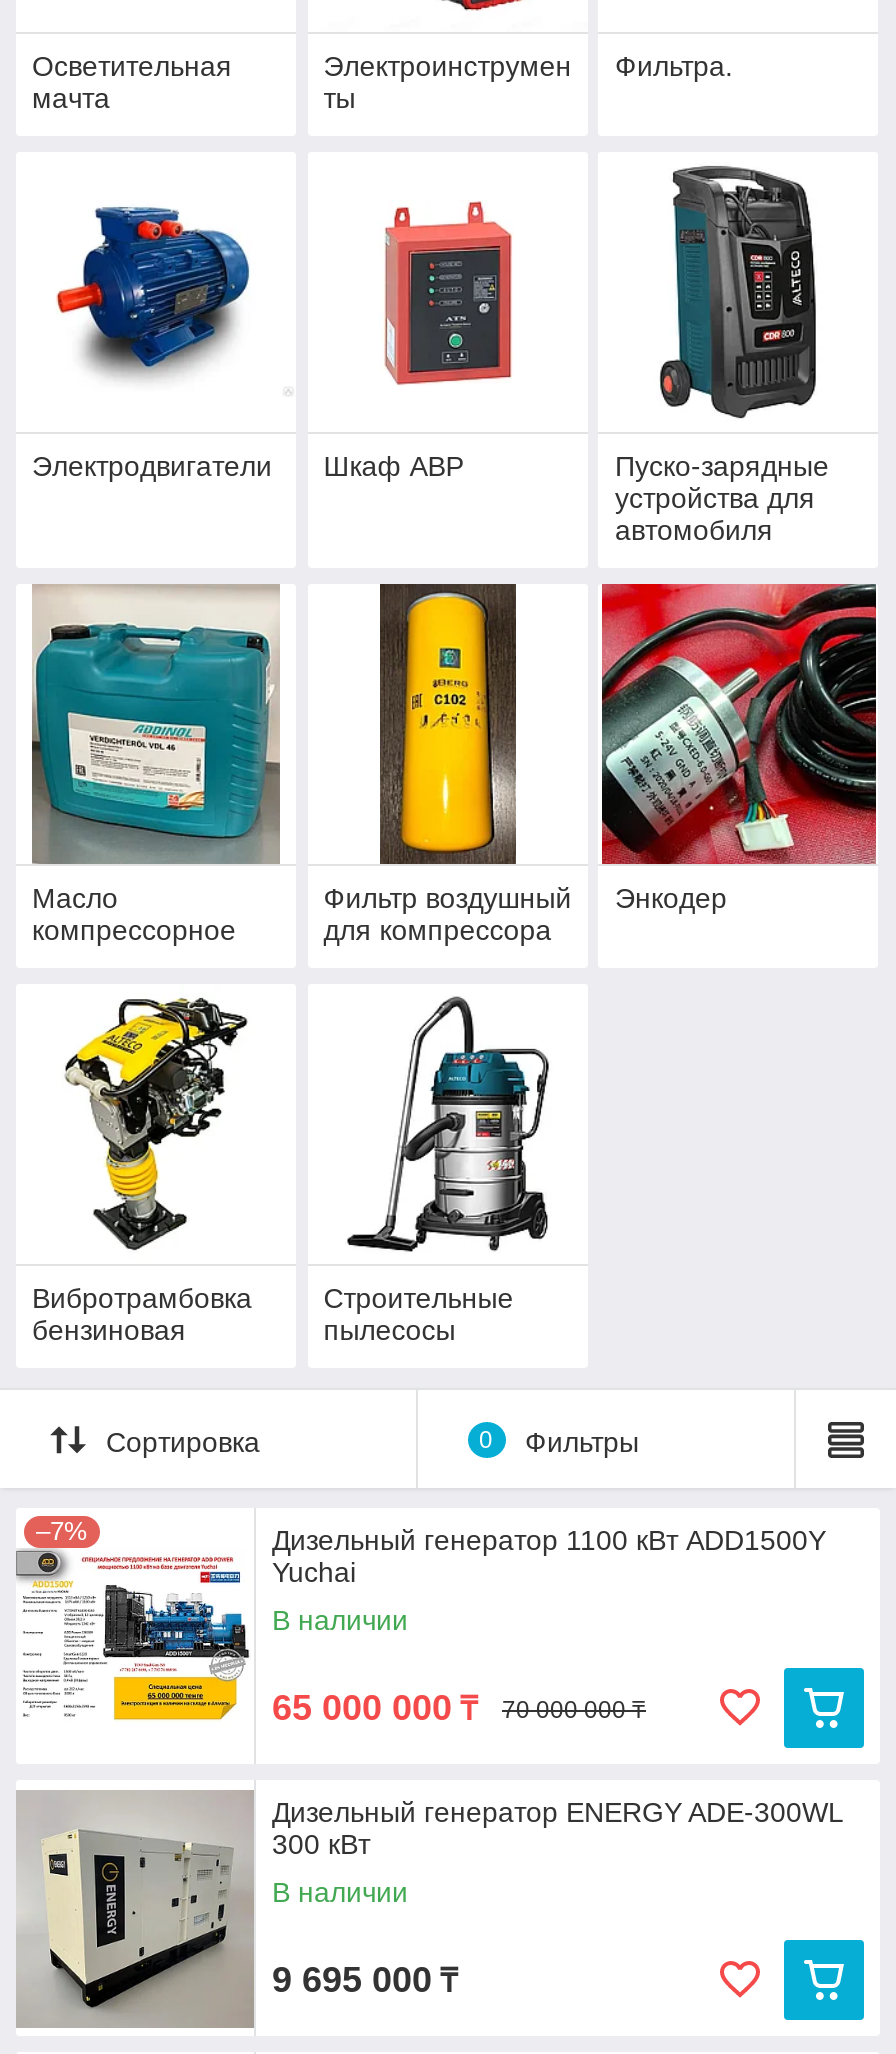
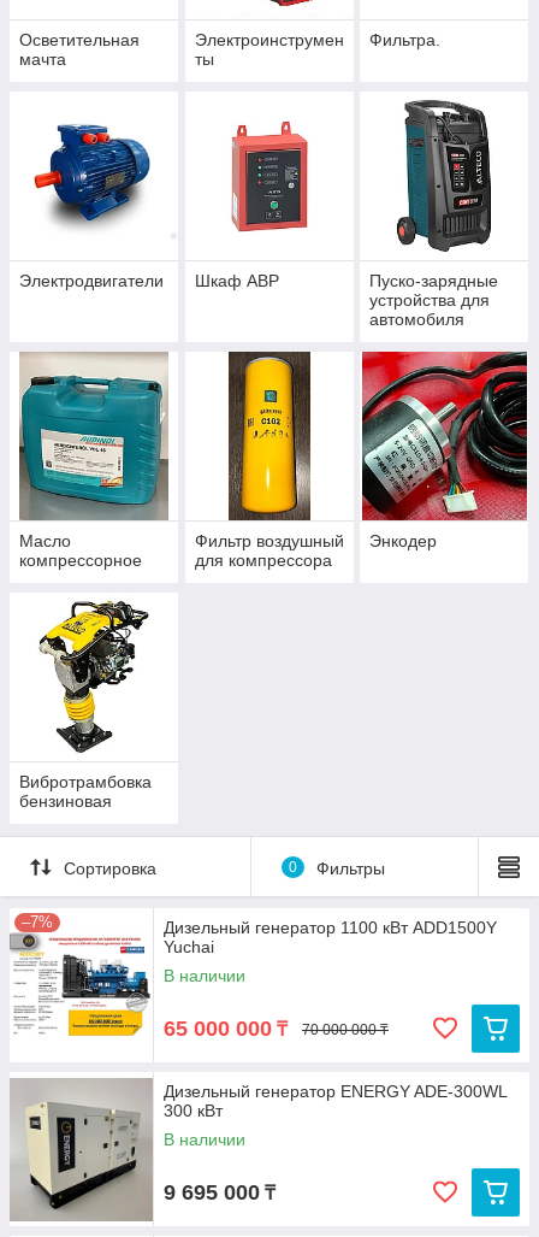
- [image]
- Строительные
- пылесосы
